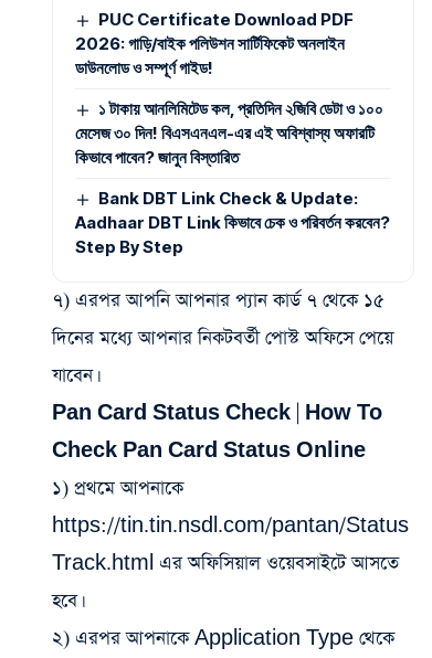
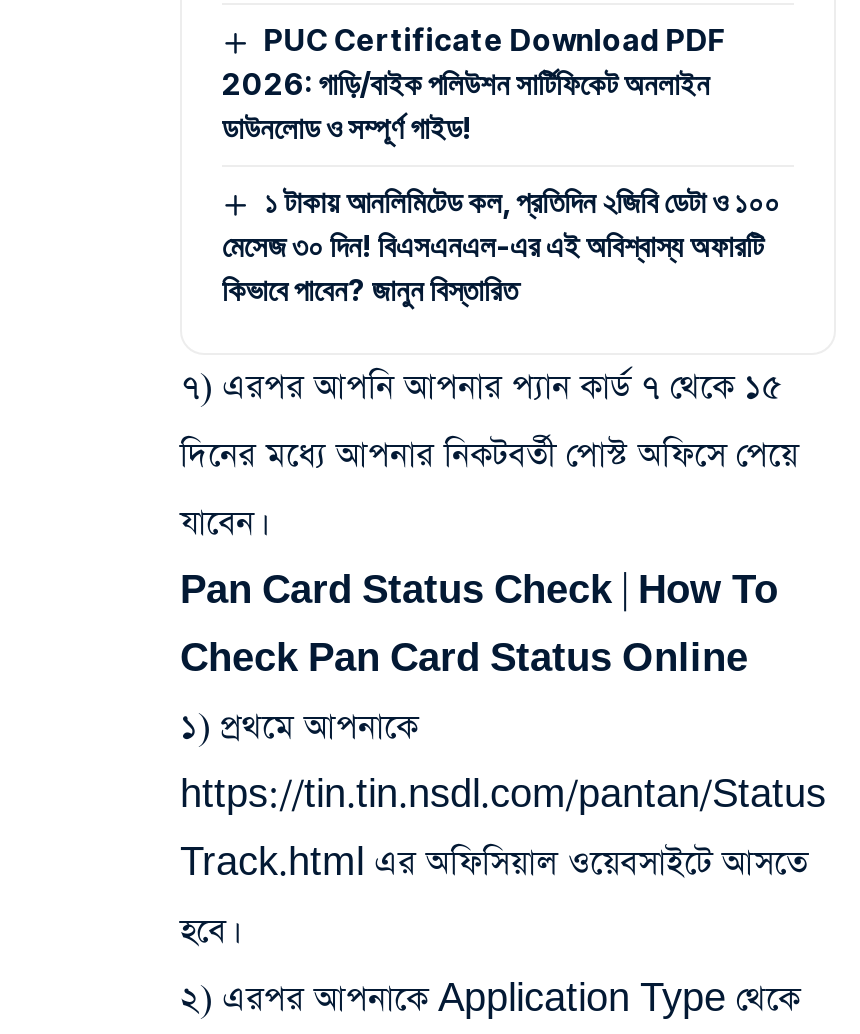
- Bank DBT Link Check & Update:
- Aadhaar DBT Link কিভাবে চেক ও পরিবর্তন করবেন?
- Step By Step
